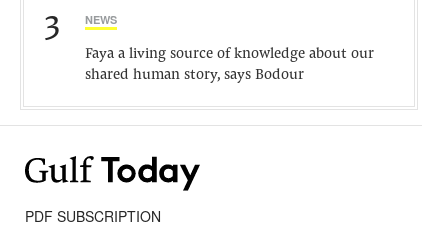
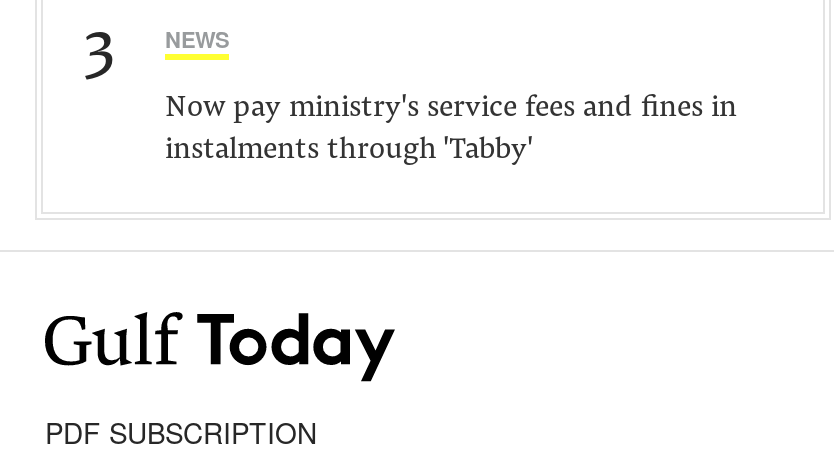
- Faya a living source of knowledge about our
- shared human story, says Bodour
+ Now pay ministry's service fees and fines in
+ instalments through 'Tabby'
